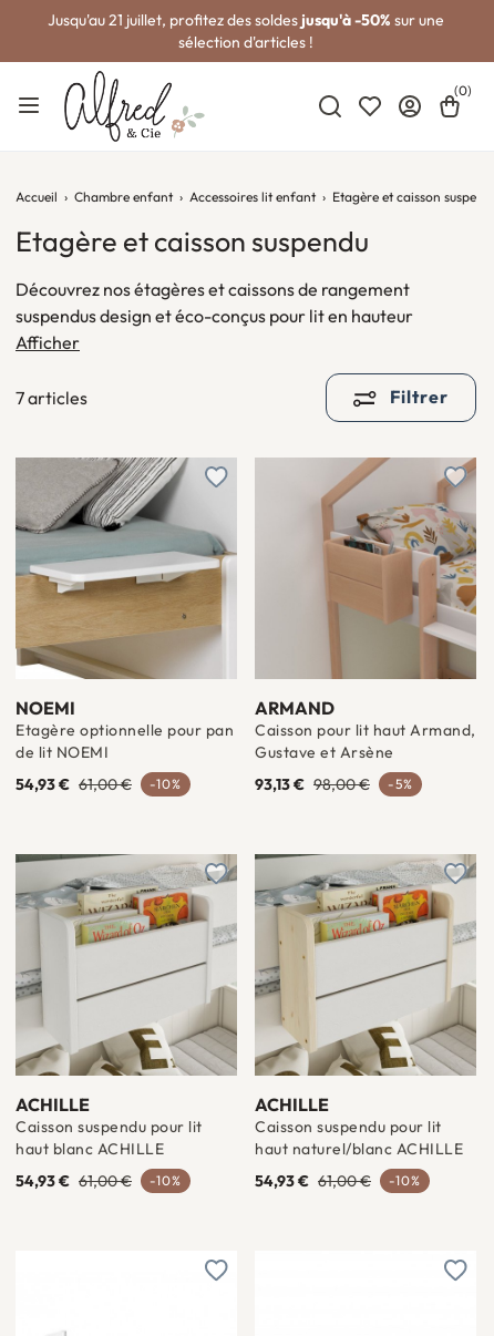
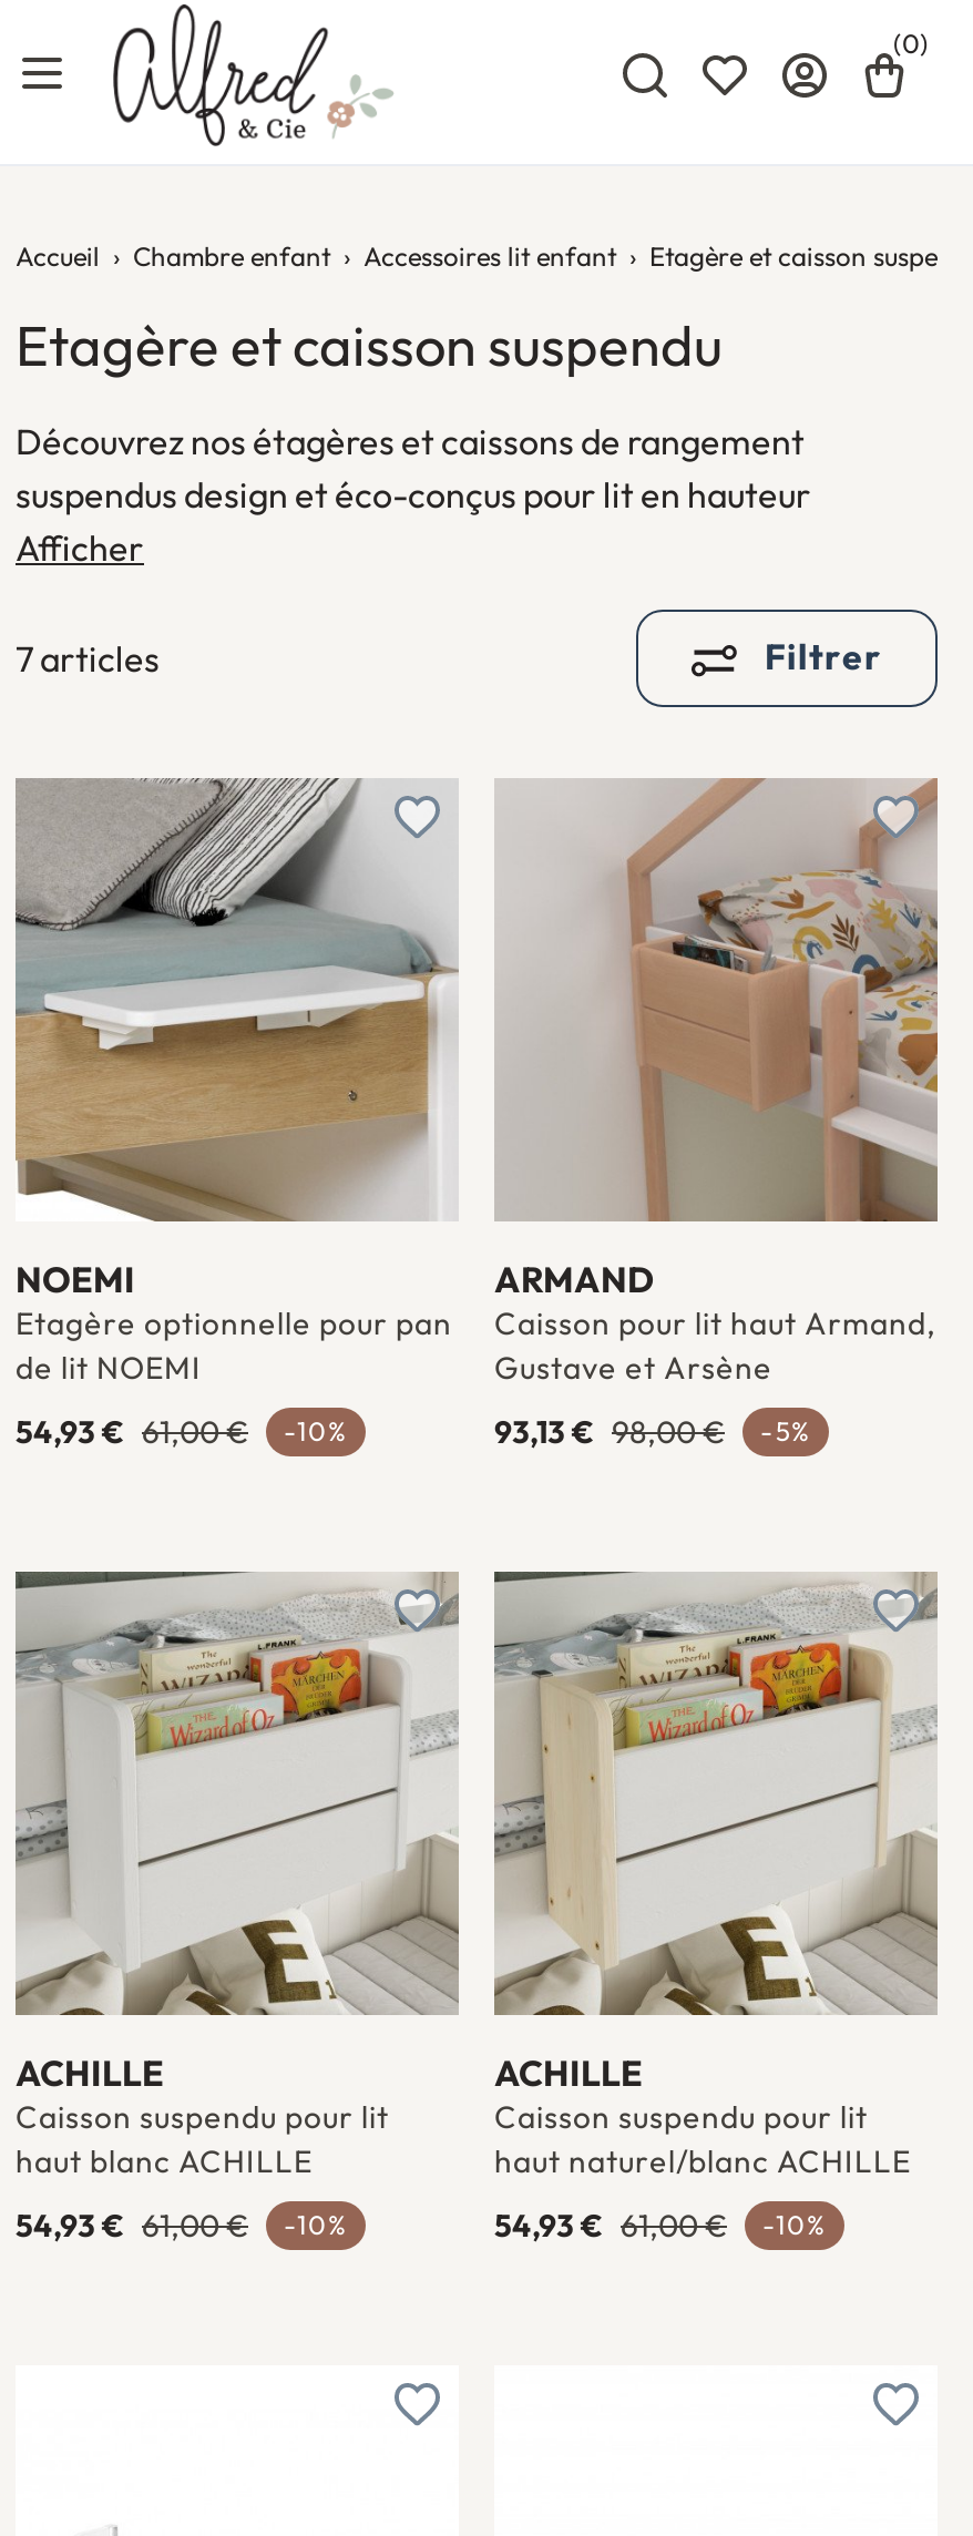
- Jusqu'au 21 juillet, profitez des soldes jusqu'à -50% sur une
- sélection d'articles !
